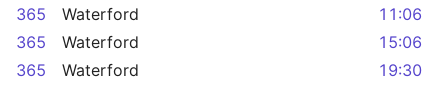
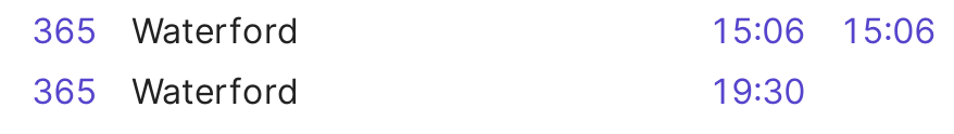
- 11:06
- 365
- Waterford
+ 15:06
